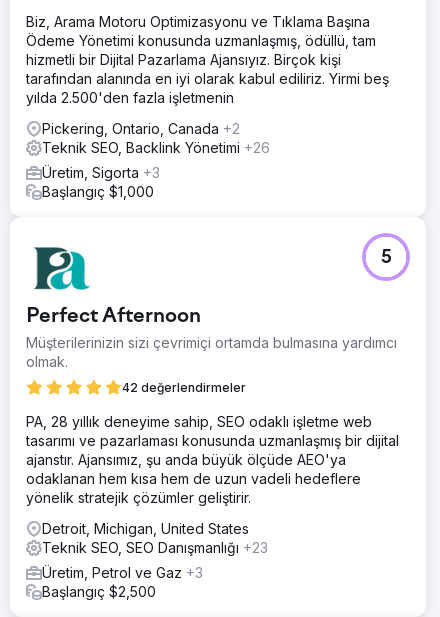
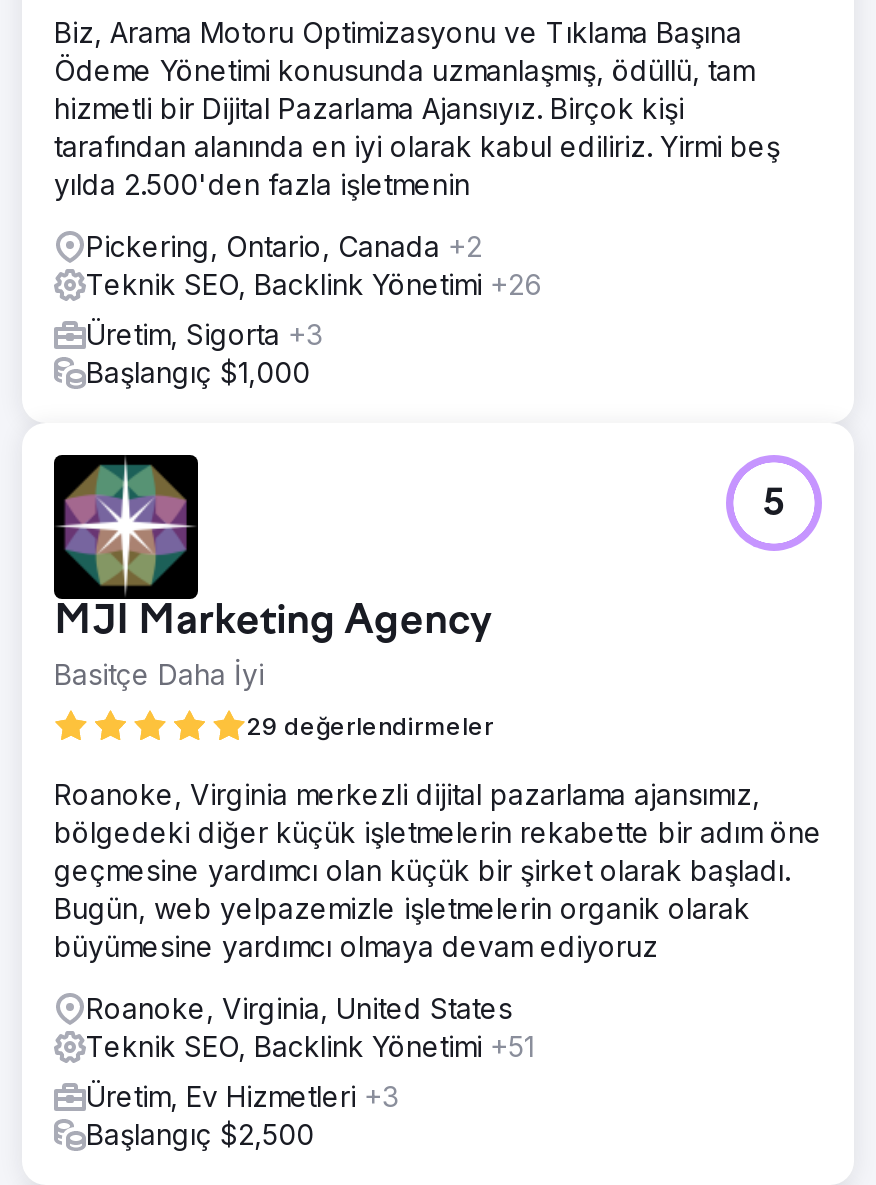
- [image]
- Perfect Afternoon
- Müşterilerinizin sizi çevrimiçi ortamda bulmasına yardımcı
- olmak.
+ [image]
+ MJI Marketing Agency
+ Basitçe Daha İyi

- 42 değerlendirmeler
+ 29 değerlendirmeler

- PA, 28 yıllık deneyime sahip, SEO odaklı işletme web
- tasarımı ve pazarlaması konusunda uzmanlaşmış bir dijital
- ajanstır. Ajansımız, şu anda büyük ölçüde AEO'ya
- odaklanan hem kısa hem de uzun vadeli hedeflere
- yönelik stratejik çözümler geliştirir.
+ Roanoke, Virginia merkezli dijital pazarlama ajansımız,
+ bölgedeki diğer küçük işletmelerin rekabette bir adım öne
+ geçmesine yardımcı olan küçük bir şirket olarak başladı.
+ Bugün, web yelpazemizle işletmelerin organik olarak
+ büyümesine yardımcı olmaya devam ediyoruz

- Detroit, Michigan, United States
- Teknik SEO, SEO Danışmanlığı +23
+ Roanoke, Virginia, United States
+ Teknik SEO, Backlink Yönetimi +51

- Üretim, Petrol ve Gaz +3
+ Üretim, Ev Hizmetleri +3
